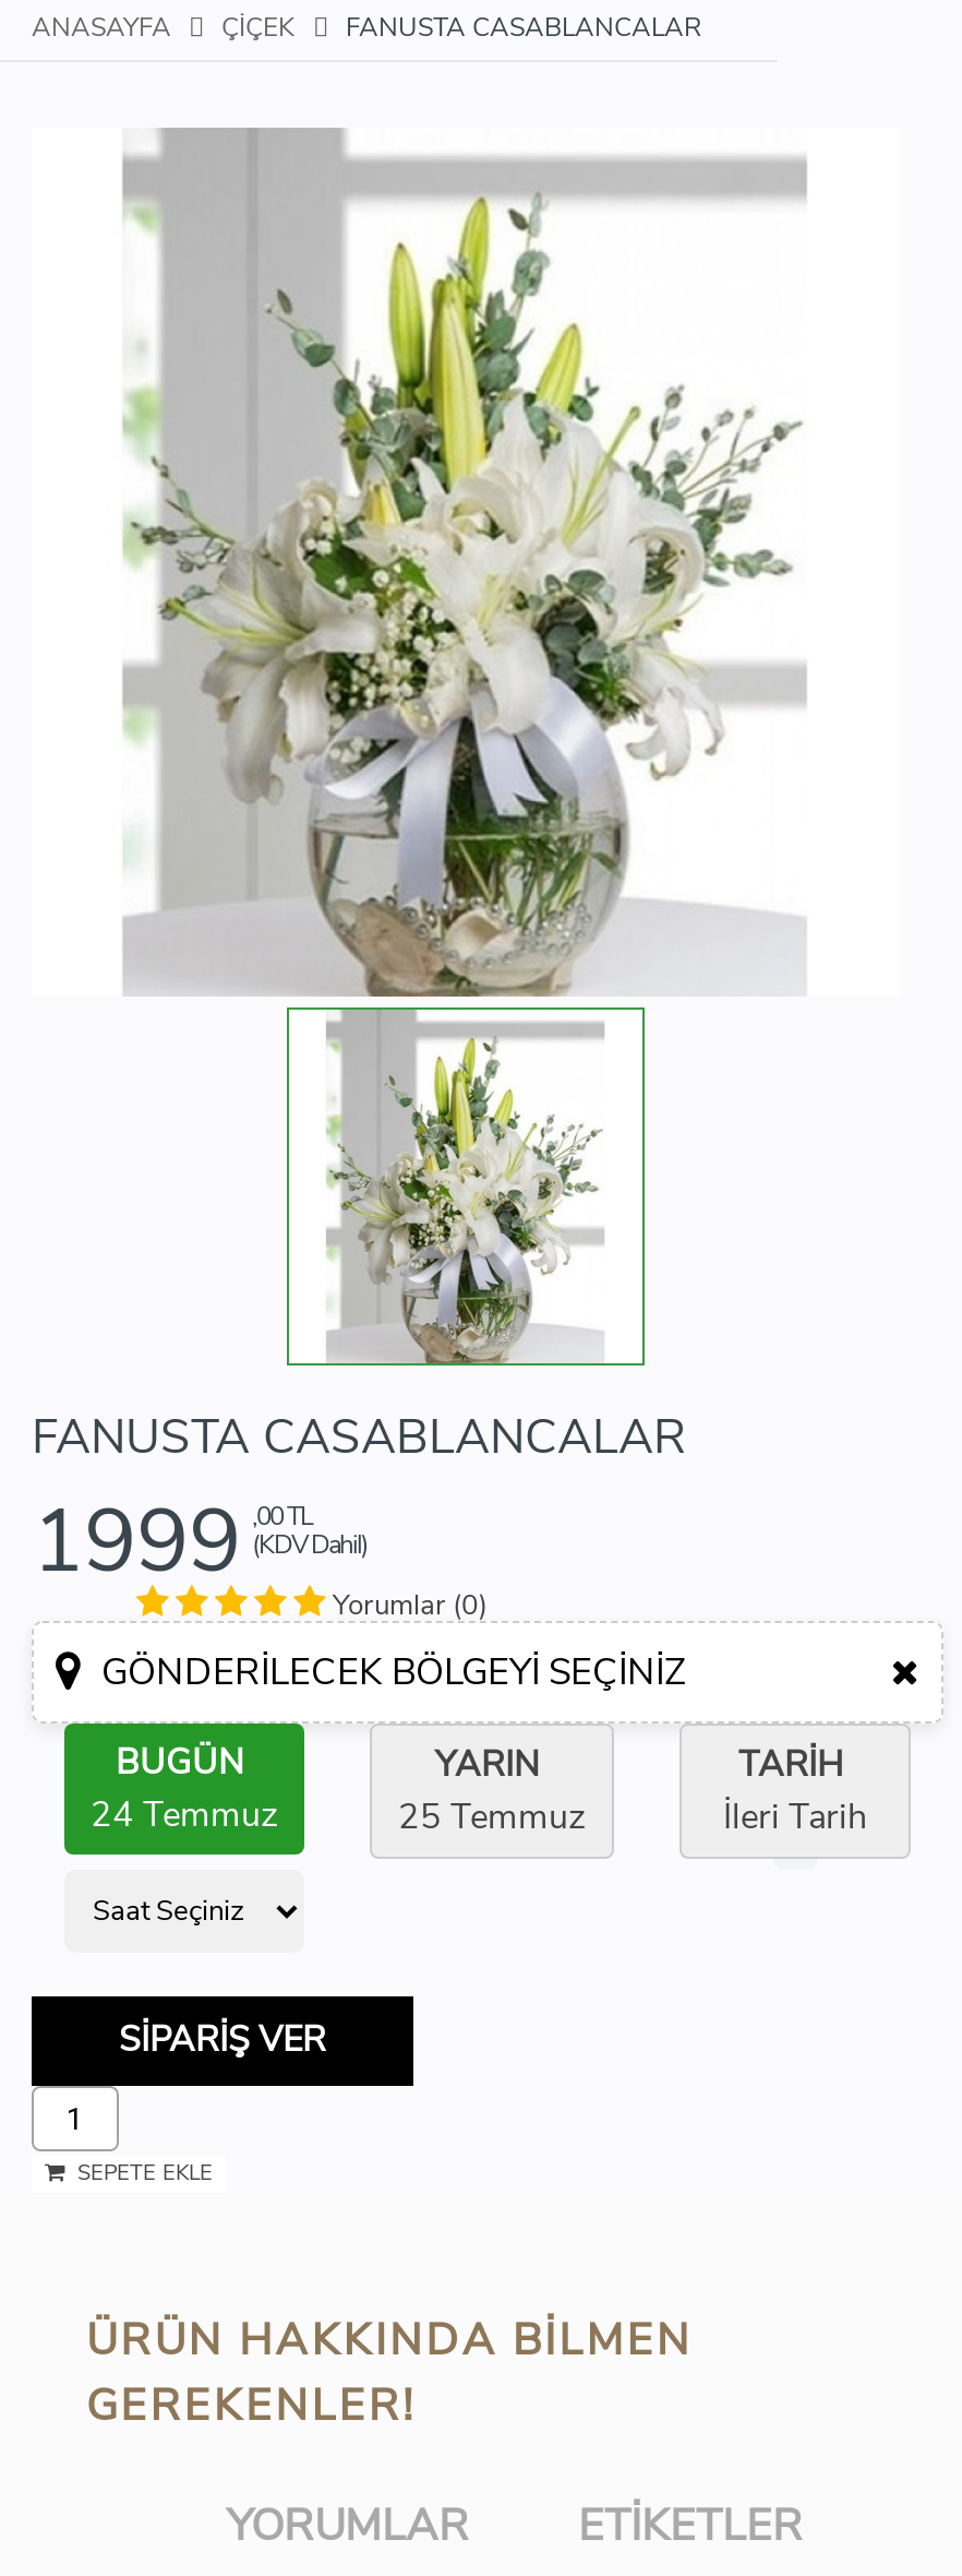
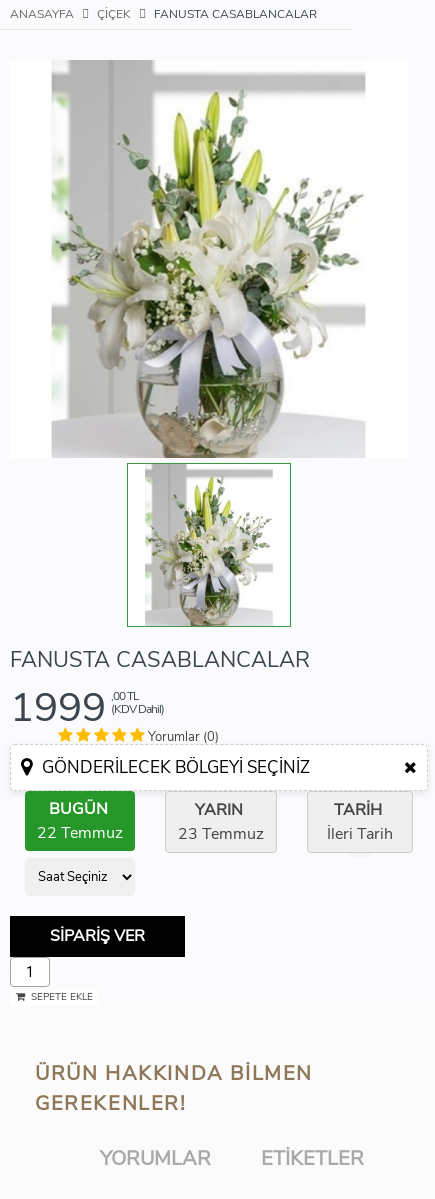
- 24 Temmuz
+ 22 Temmuz

- 25 Temmuz
+ 23 Temmuz
